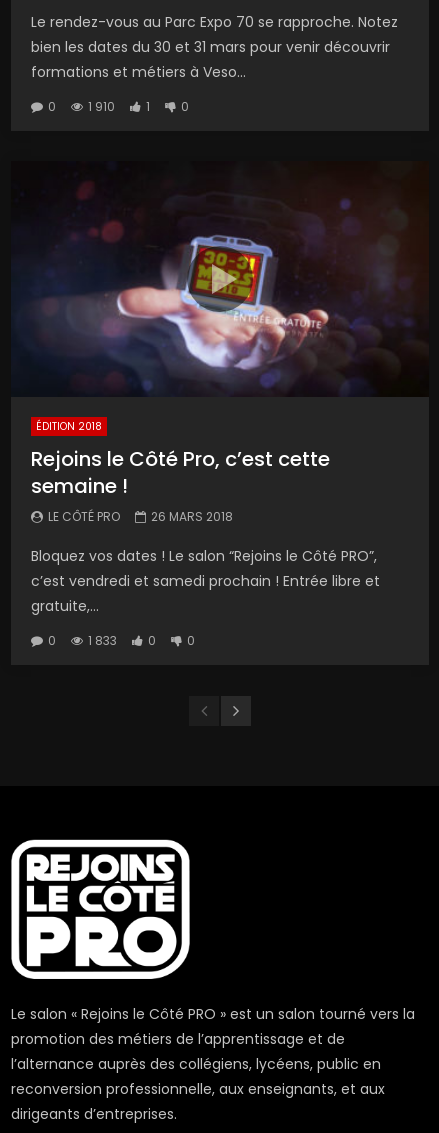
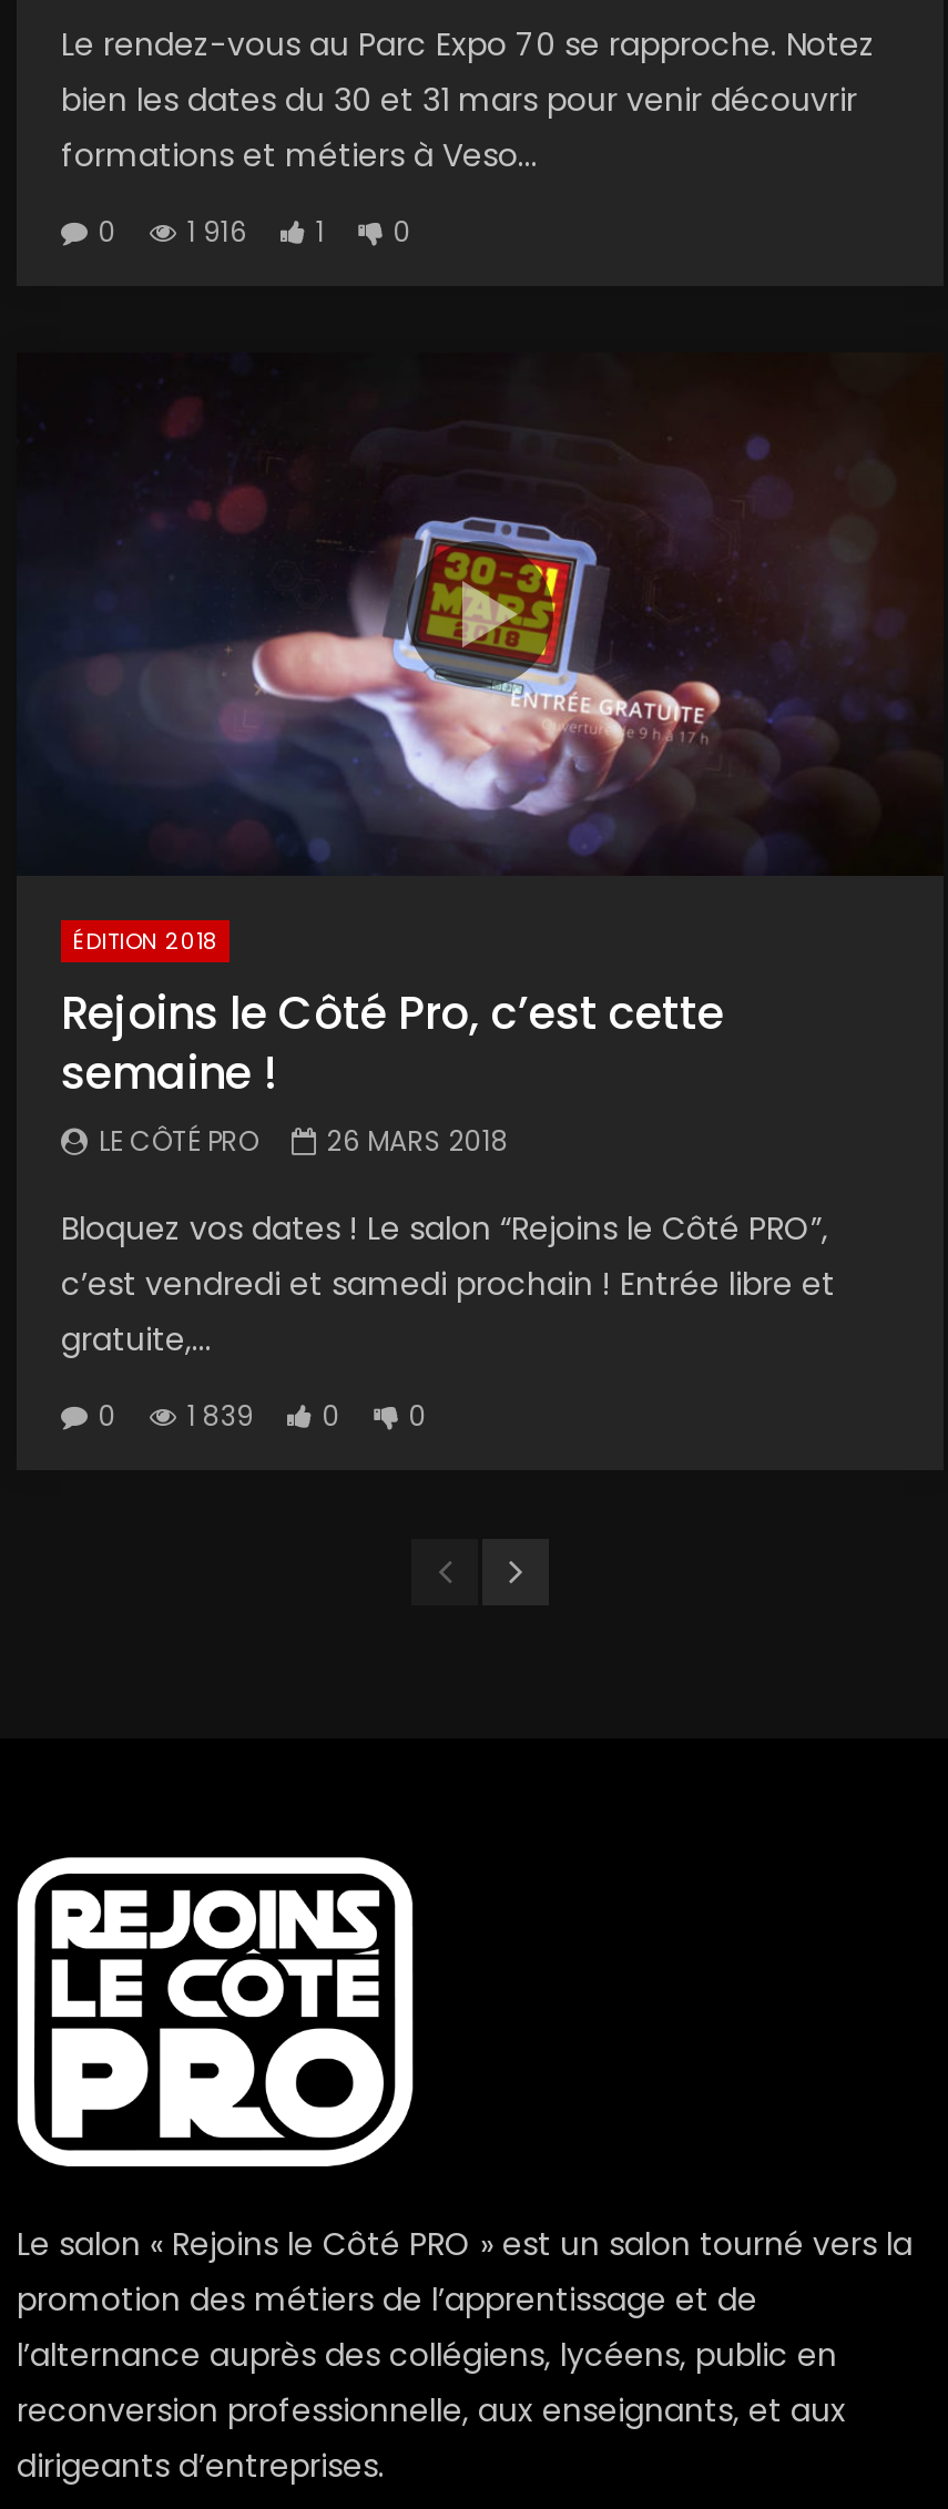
- 0 1 910 1 0
+ 0 1 916 1 0

- 0 1 833 0 0
+ 0 1 839 0 0
